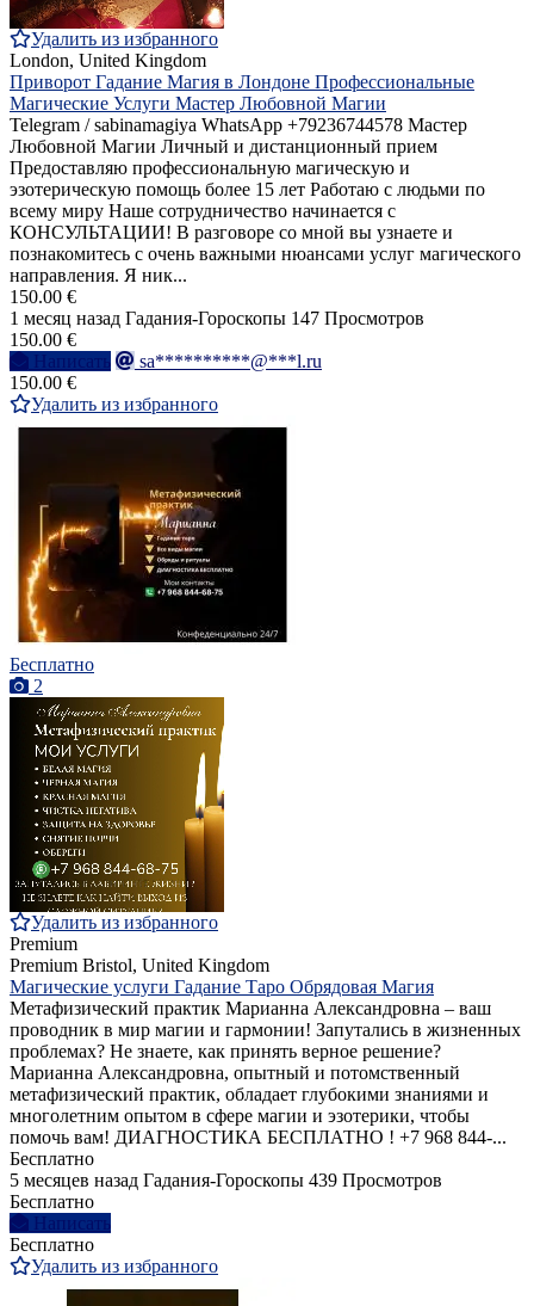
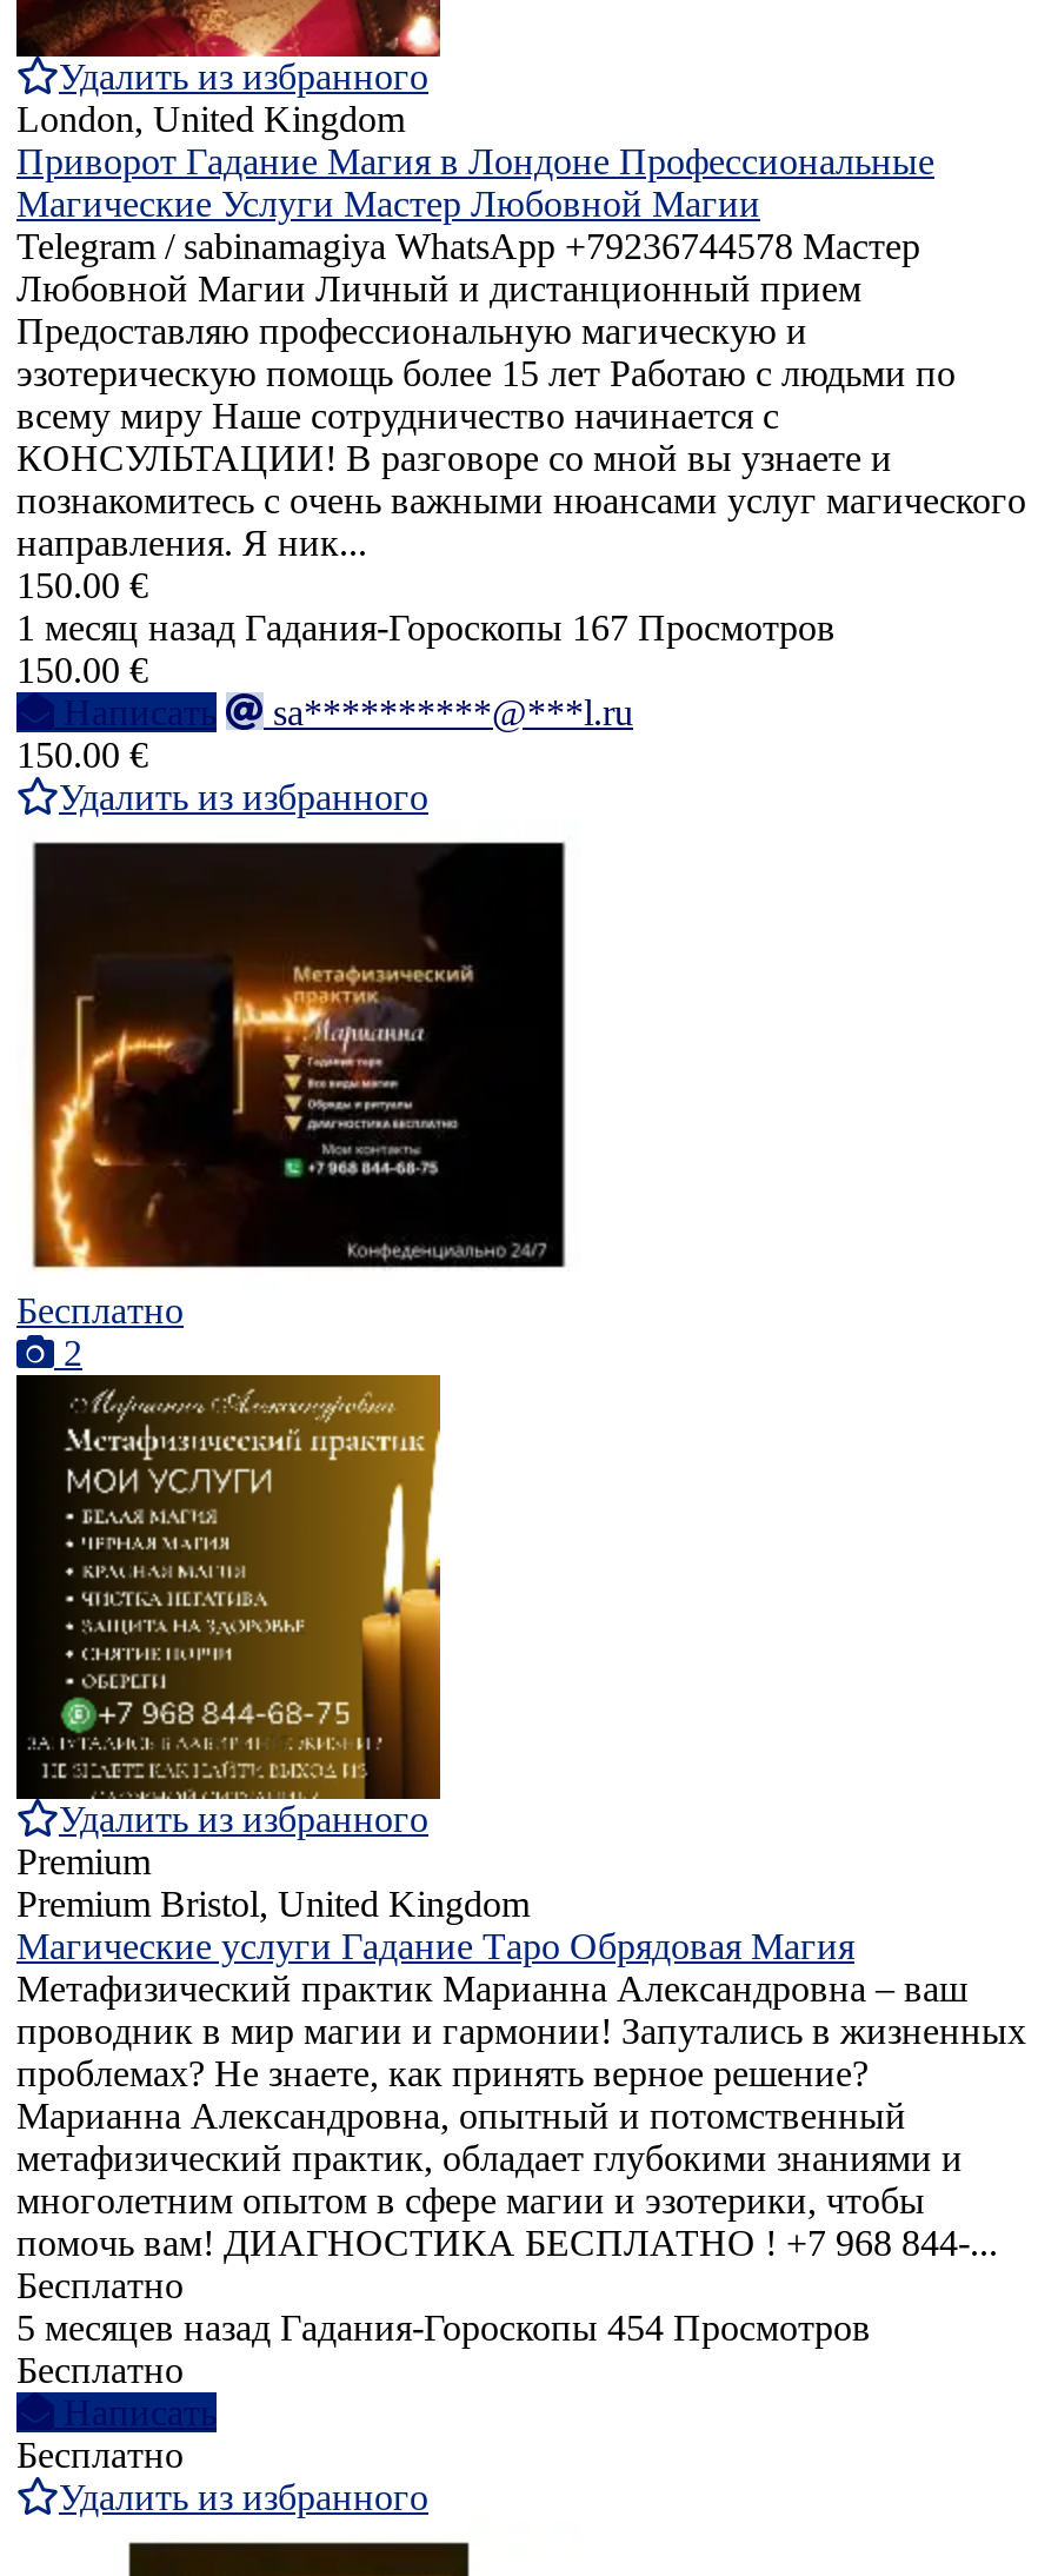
- 1 месяц назад Гадания-Гороскопы 147 Просмотров
+ 1 месяц назад Гадания-Гороскопы 167 Просмотров

- 5 месяцев назад Гадания-Гороскопы 439 Просмотров
+ 5 месяцев назад Гадания-Гороскопы 454 Просмотров
